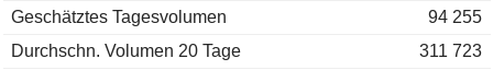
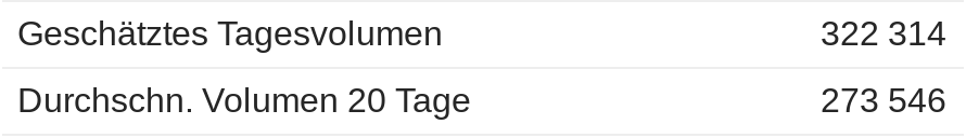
- 94 255
+ 322 314

- 311 723
+ 273 546
